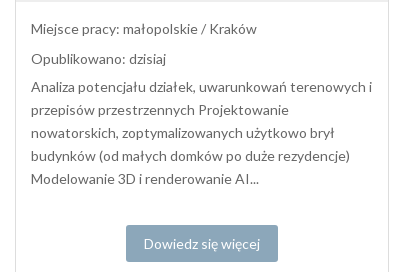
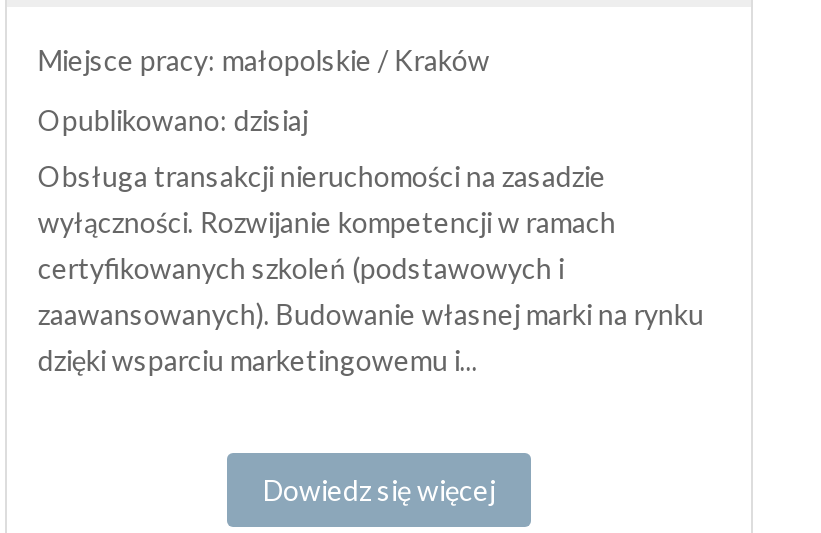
- Analiza potencjału działek, uwarunkowań terenowych i
- przepisów przestrzennych Projektowanie
- nowatorskich, zoptymalizowanych użytkowo brył
- budynków (od małych domków po duże rezydencje)
- Modelowanie 3D i renderowanie AI...
+ Obsługa transakcji nieruchomości na zasadzie
+ wyłączności. Rozwijanie kompetencji w ramach
+ certyfikowanych szkoleń (podstawowych i
+ zaawansowanych). Budowanie własnej marki na rynku
+ dzięki wsparciu marketingowemu i...
